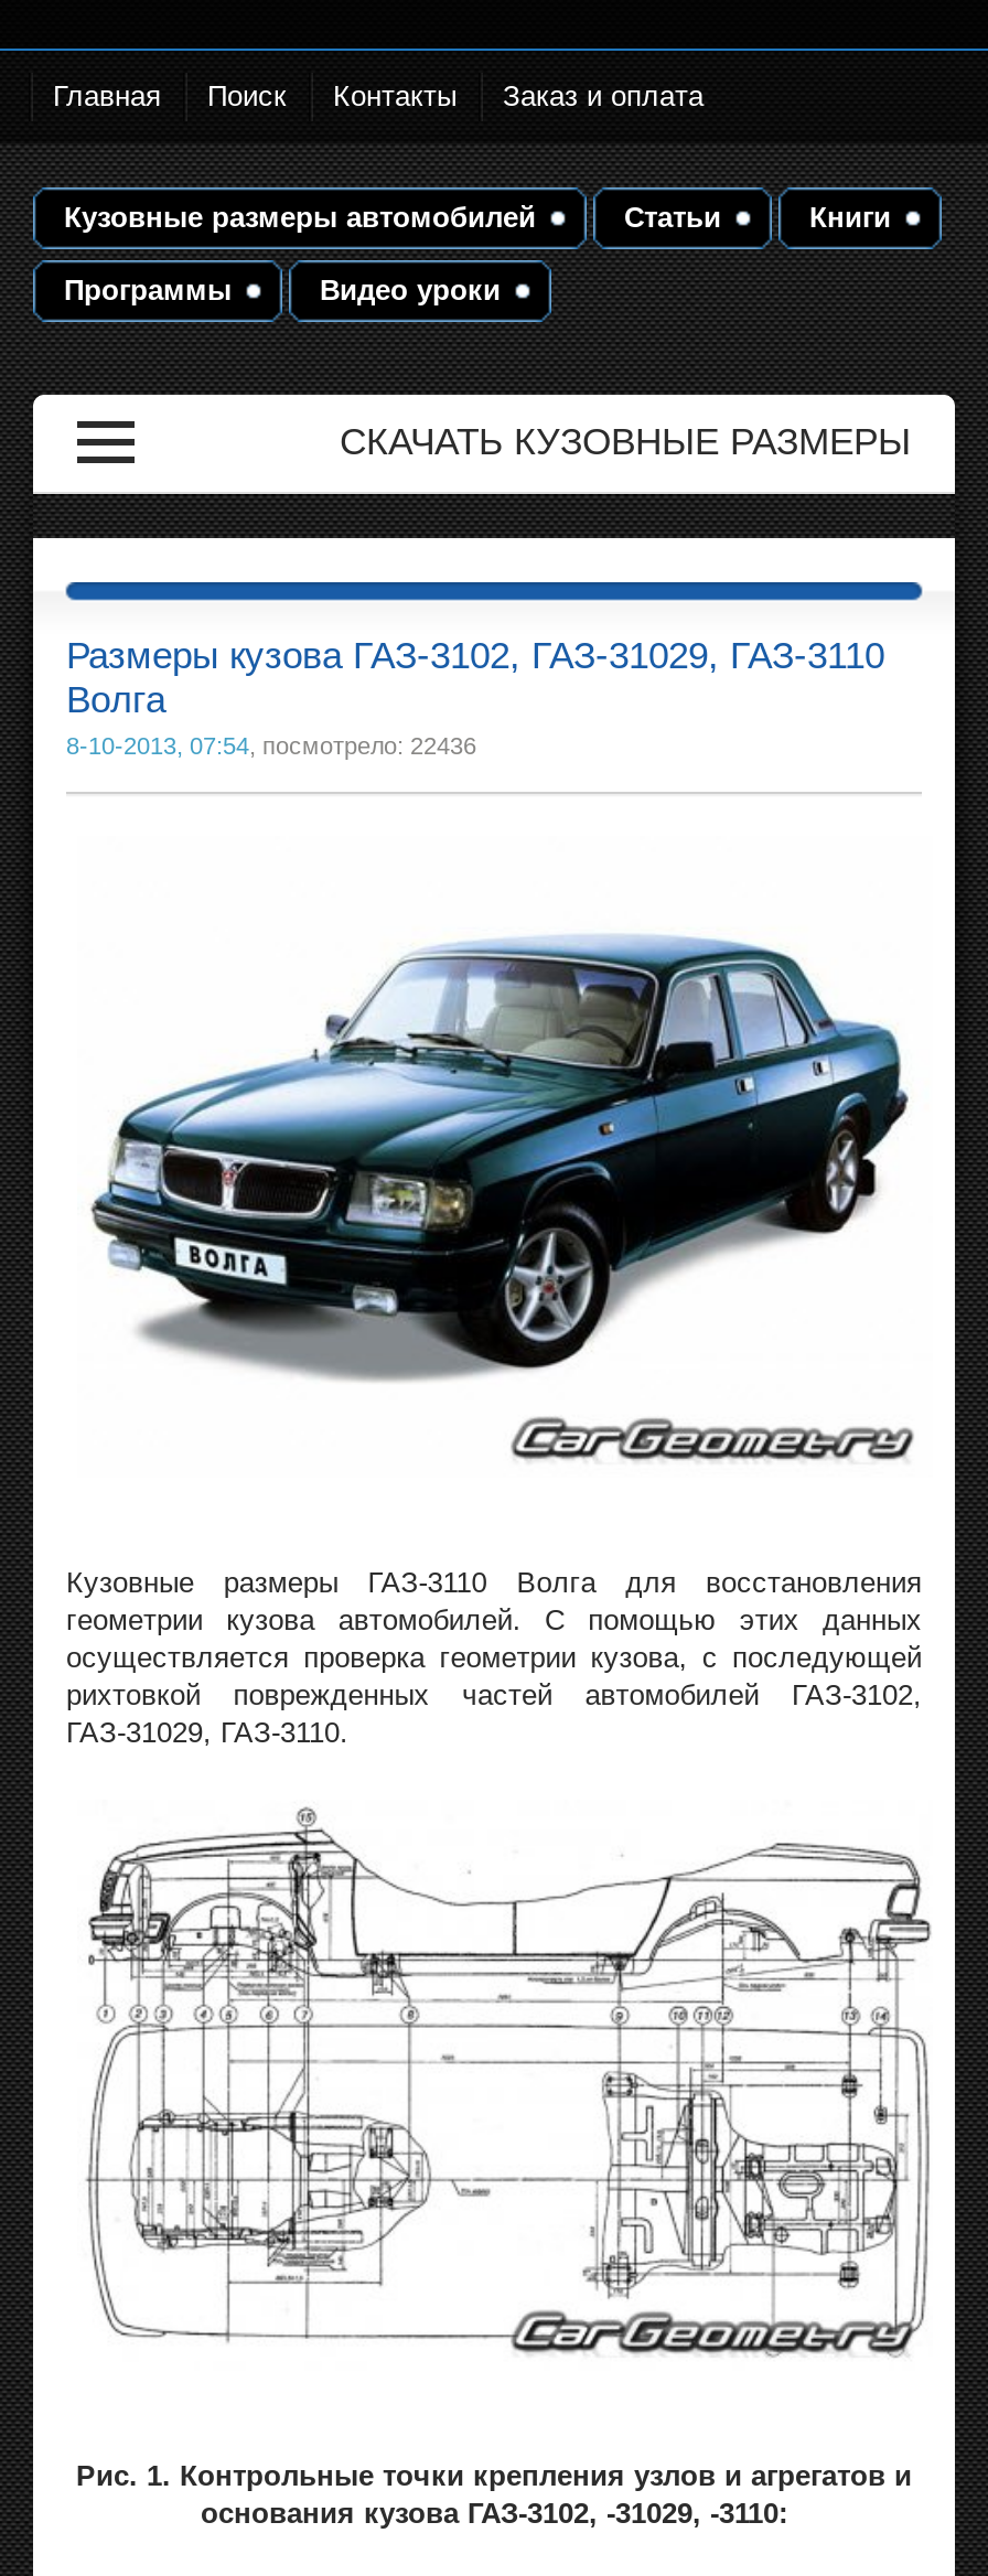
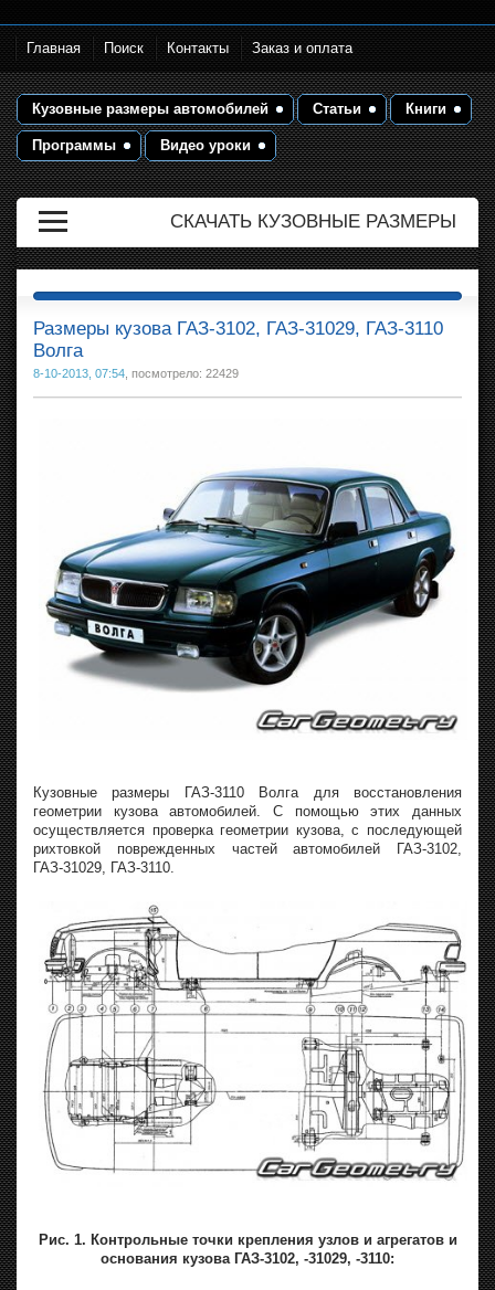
- 8-10-2013, 07:54, посмотрело: 22436
+ 8-10-2013, 07:54, посмотрело: 22429
